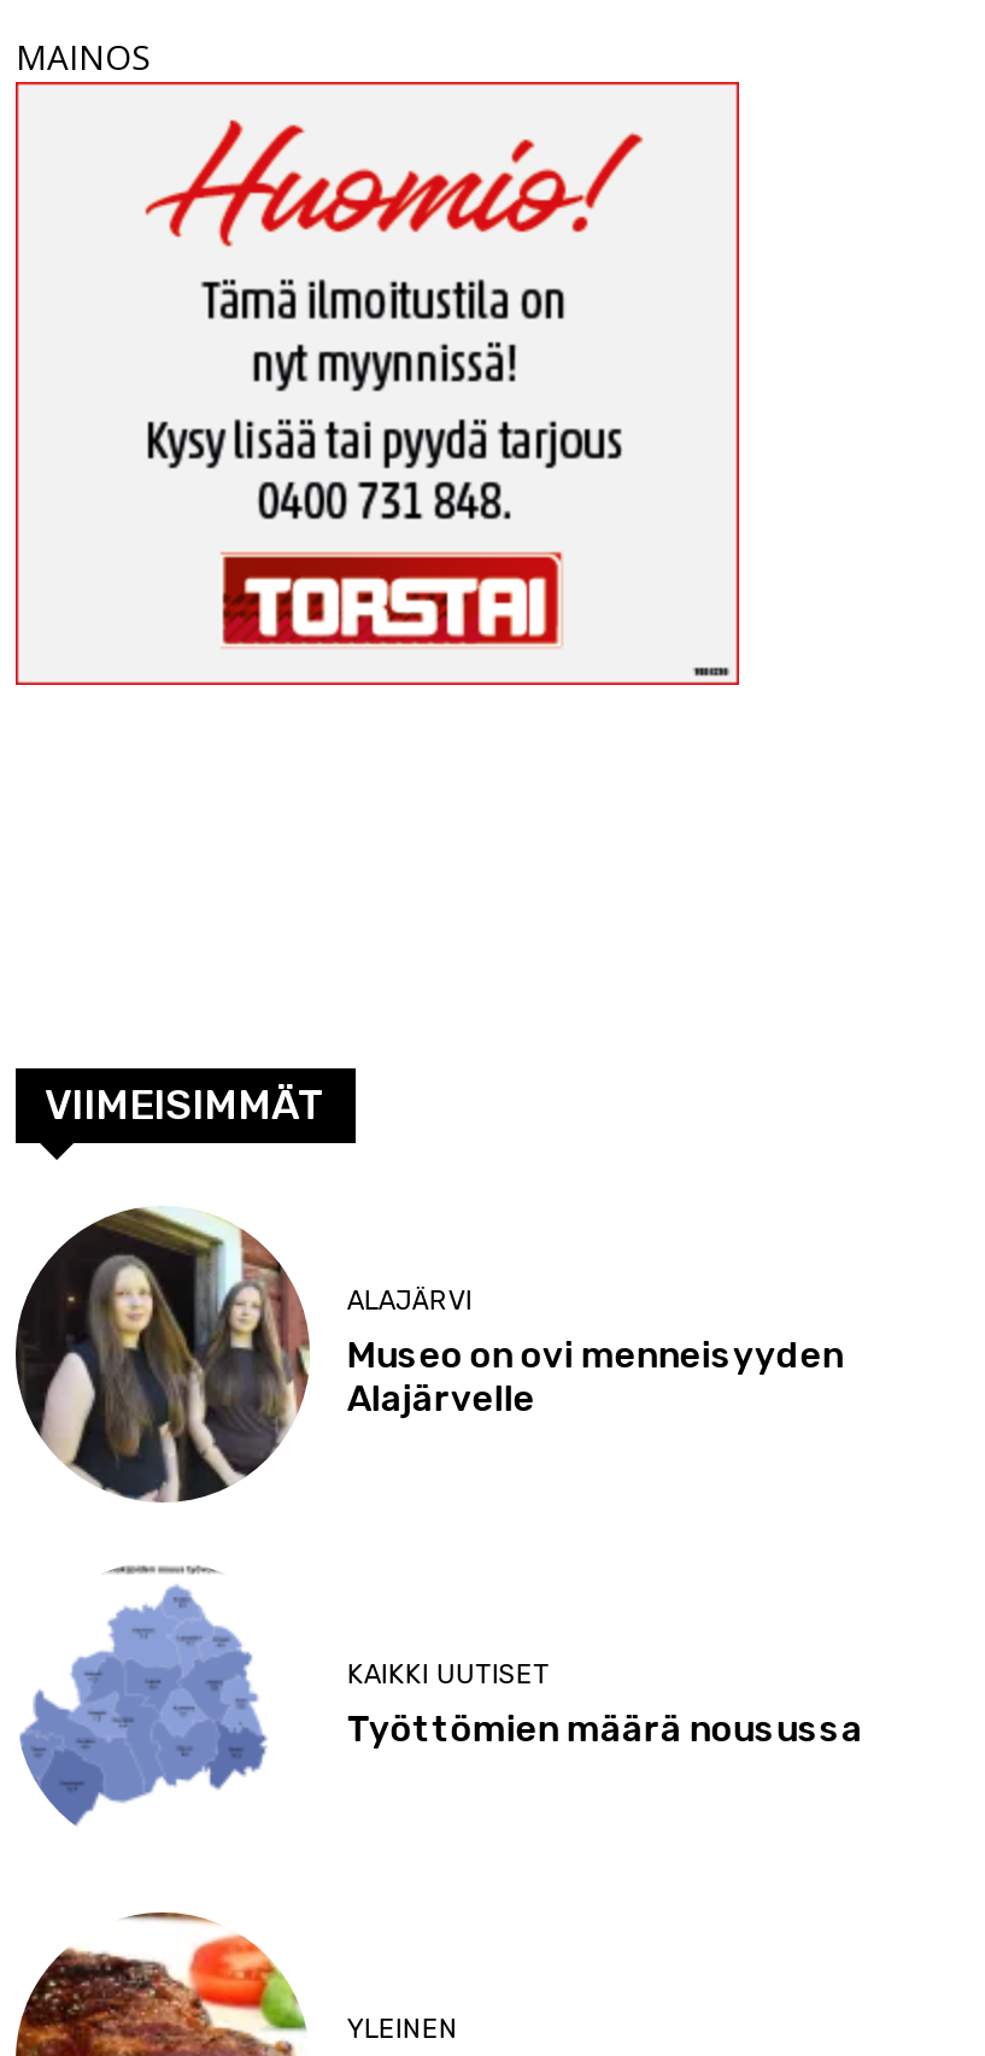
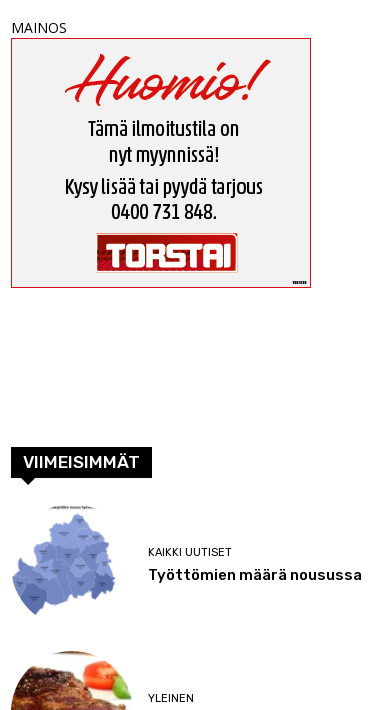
- [image]
- ALAJÄRVI
- Museo on ovi menneisyyden
- Alajärvelle
